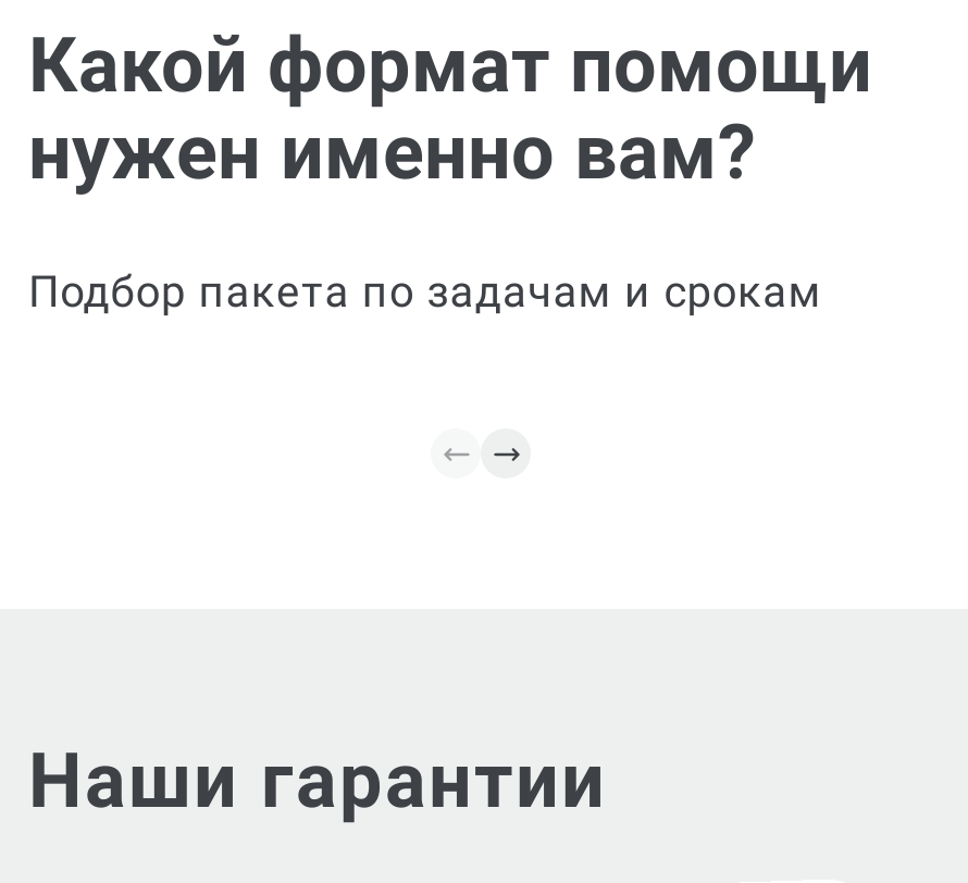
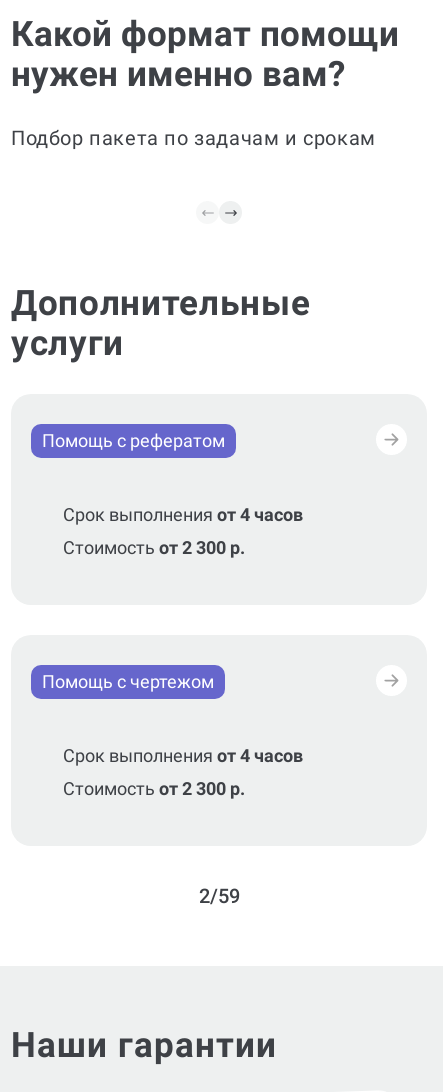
+ Дополнительные
+ услуги
+ Помощь с рефератом

+ Помощь с чертежом

+ Срок выполнения от 4 часов
+ Стоимость от 2 300 р.

+ Срок выполнения от 4 часов
+ Стоимость от 2 300 р.

+ 2/59
